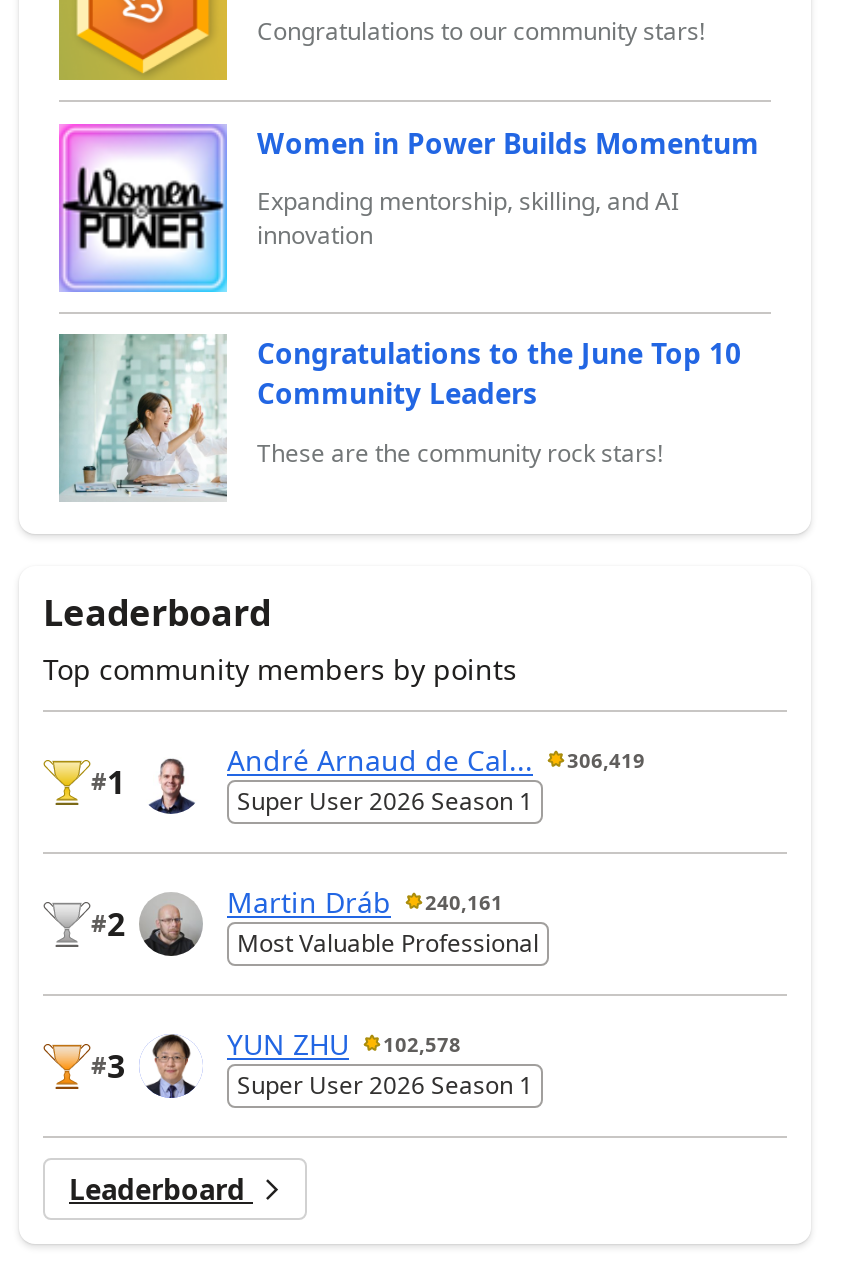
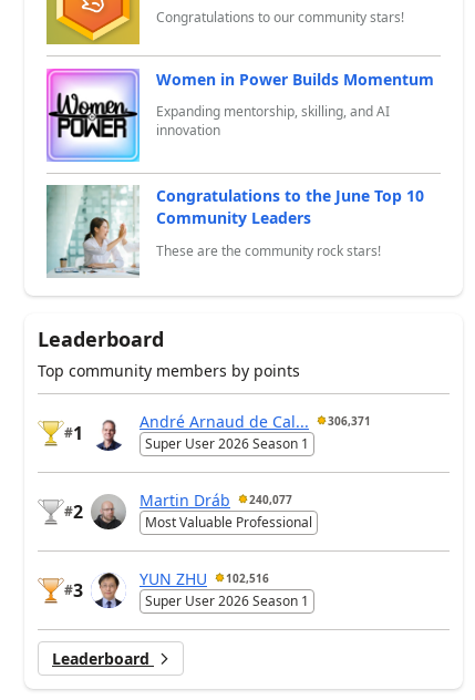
- André Arnaud de Cal... 306,419
+ André Arnaud de Cal... 306,371

- Martin Dráb 240,161
+ Martin Dráb 240,077

- YUN ZHU 102,578
+ YUN ZHU 102,516
